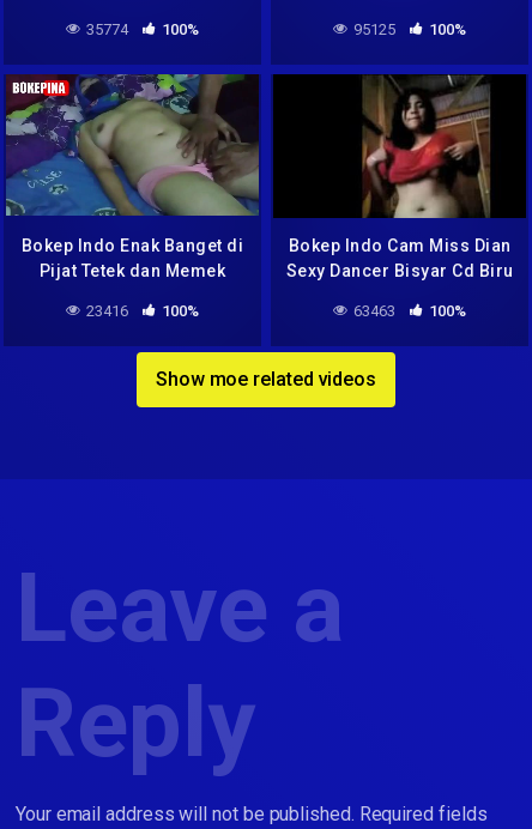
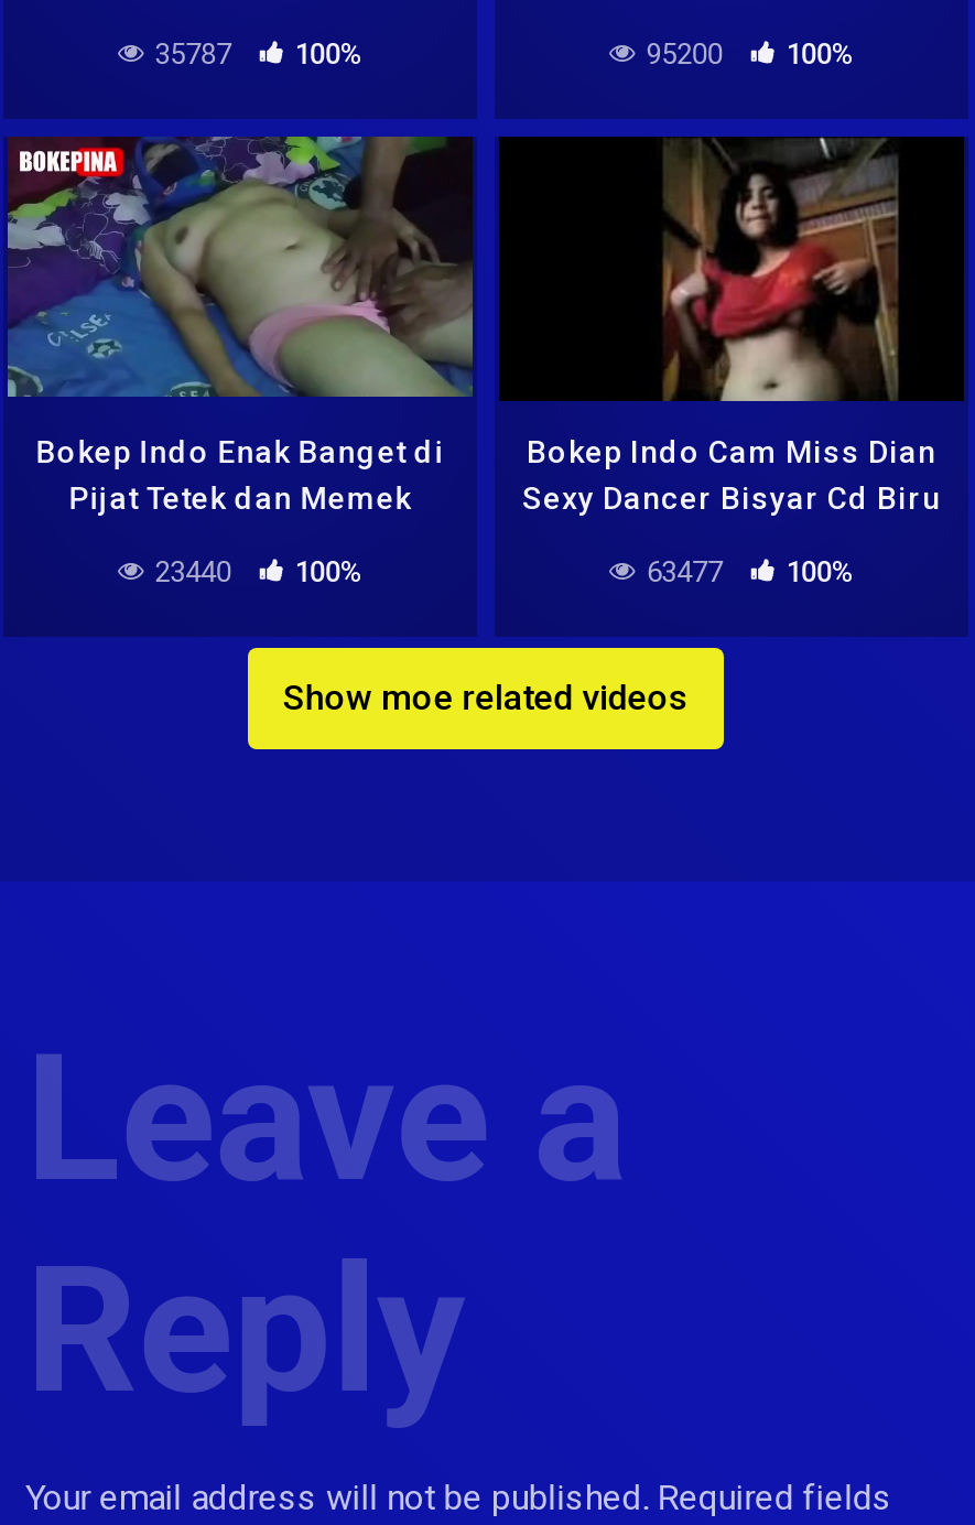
- 35774 100%
+ 35787 100%

- 95125 100%
+ 95200 100%

- 23416 100%
+ 23440 100%

- 63463 100%
+ 63477 100%
